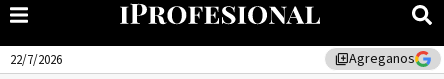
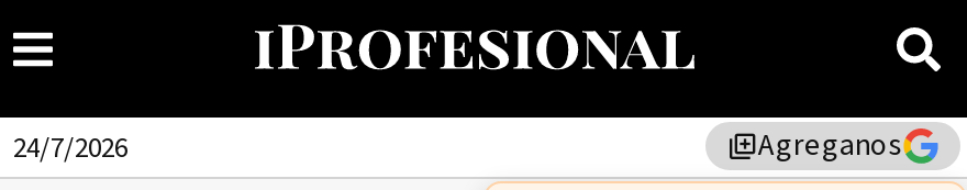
- 22/7/2026
+ 24/7/2026
